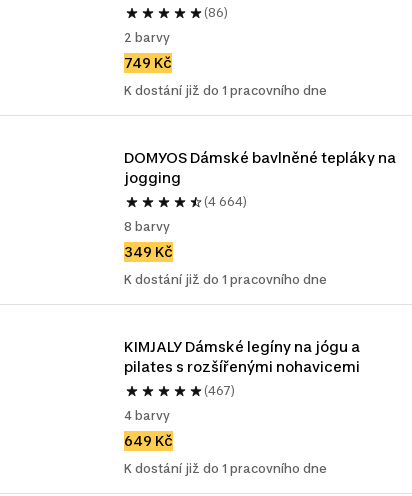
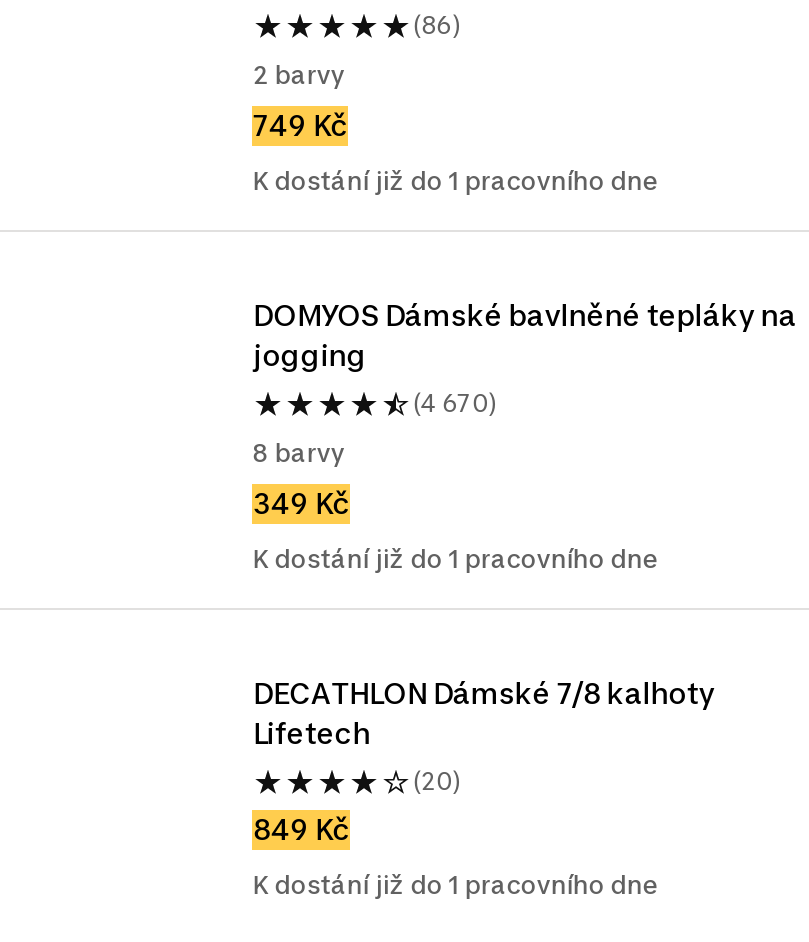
- (4 664)
+ (4 670)

- KIMJALY Dámské legíny na jógu a
- pilates s rozšířenými nohavicemi
- (467)
- 4 barvy
- 649 Kč
+ DECATHLON Dámské 7/8 kalhoty
+ Lifetech
+ (20)
+ 849 Kč
